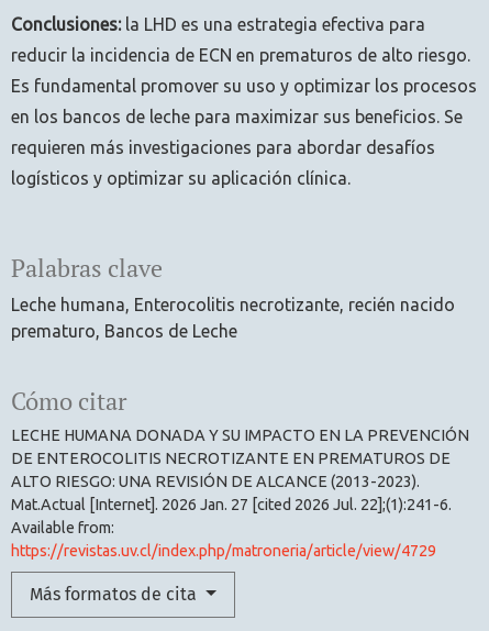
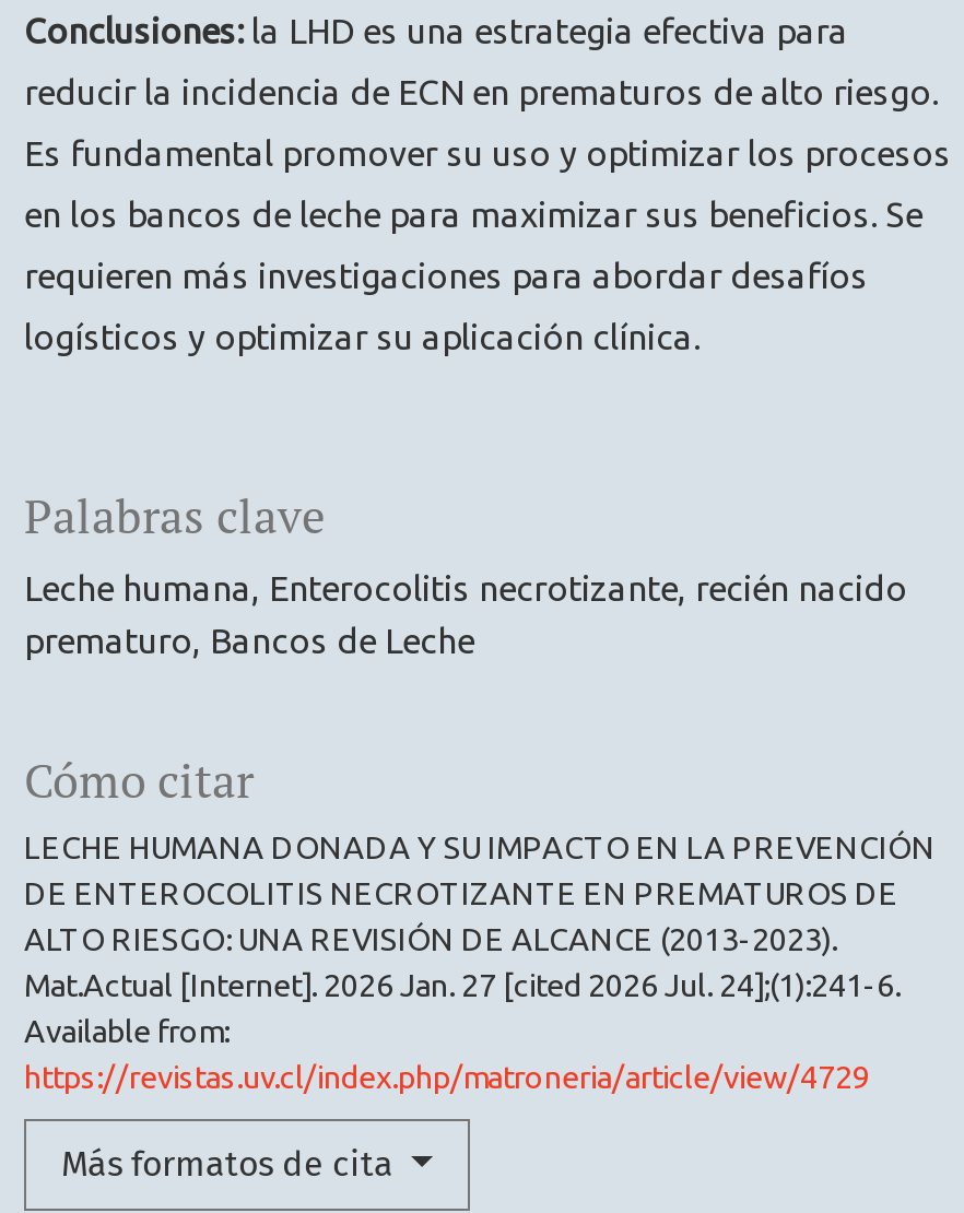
- Mat.Actual [Internet]. 2026 Jan. 27 [cited 2026 Jul. 22];(1):241-6.
+ Mat.Actual [Internet]. 2026 Jan. 27 [cited 2026 Jul. 24];(1):241-6.
